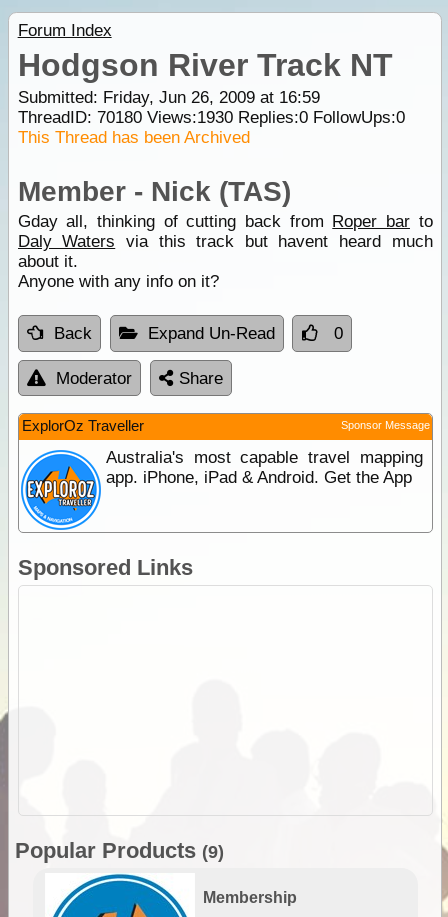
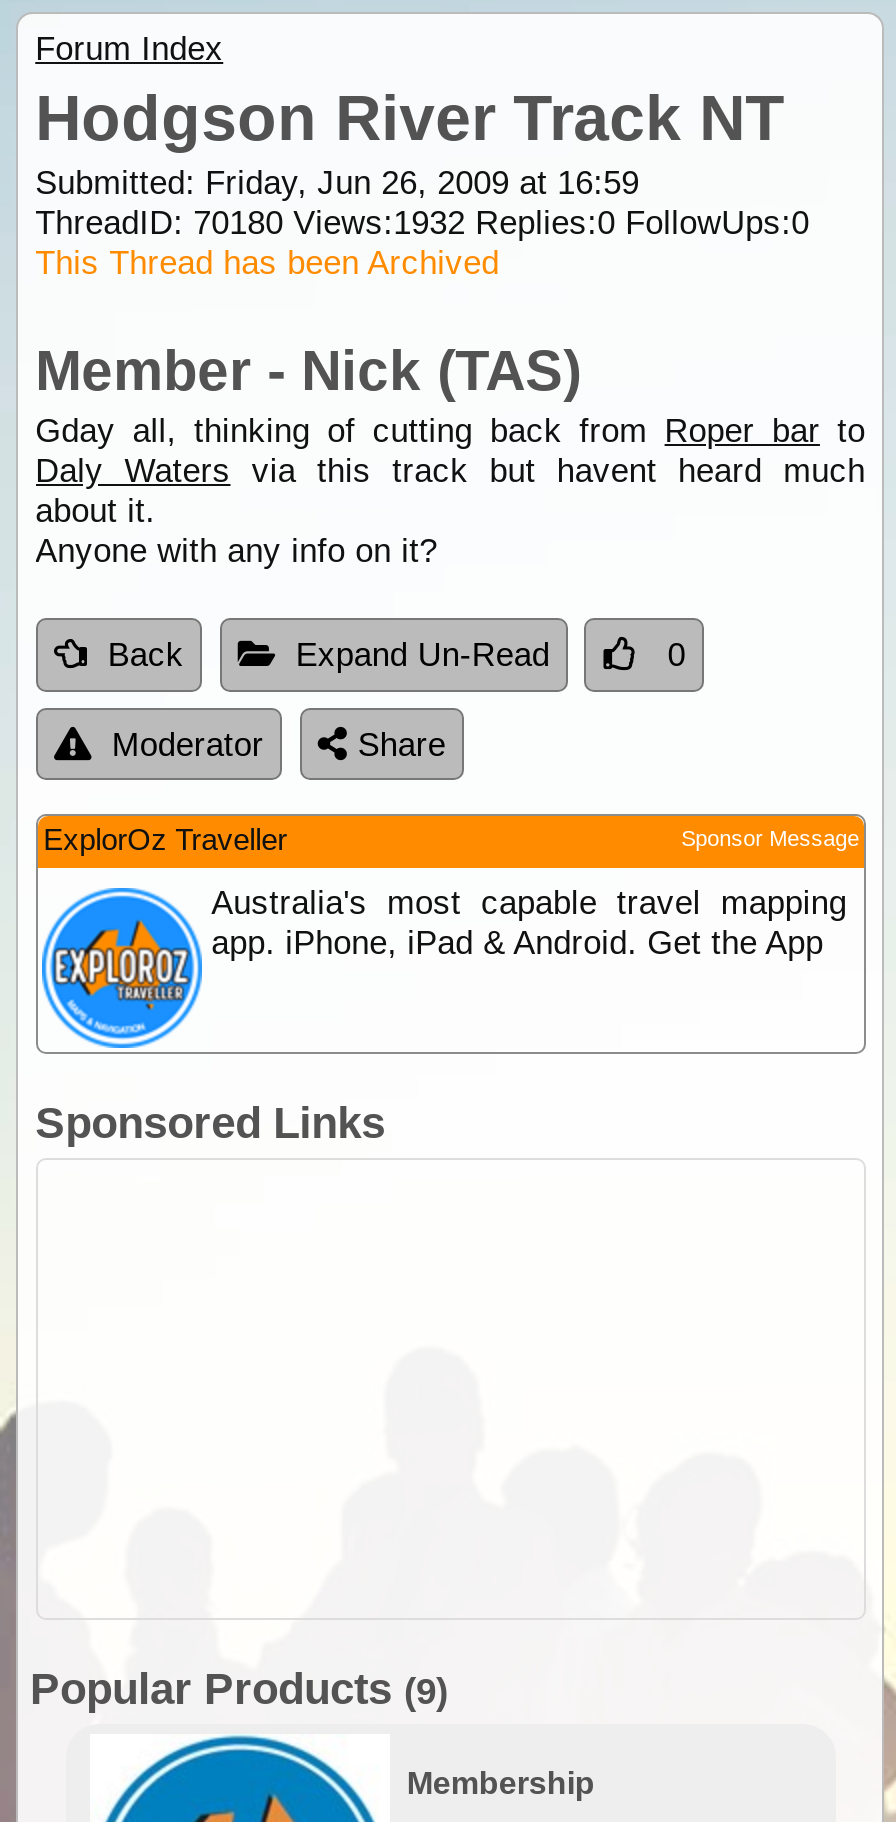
- ThreadID: 70180 Views:1930 Replies:0 FollowUps:0
+ ThreadID: 70180 Views:1932 Replies:0 FollowUps:0
